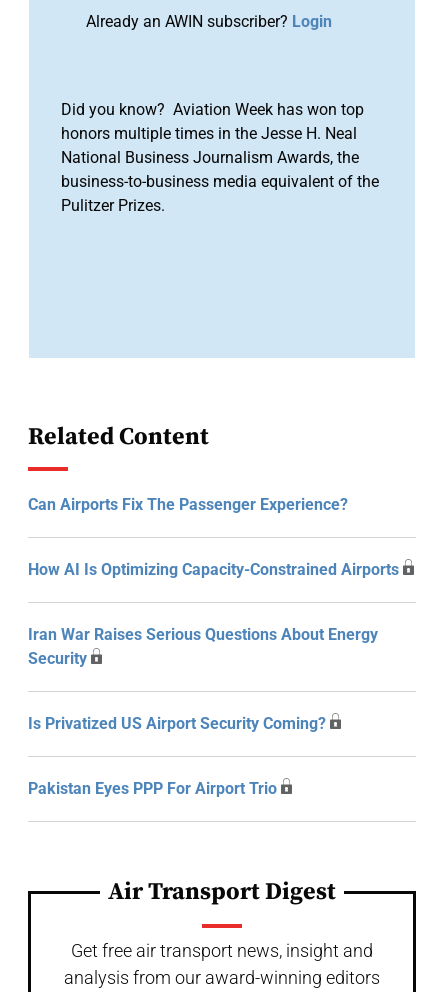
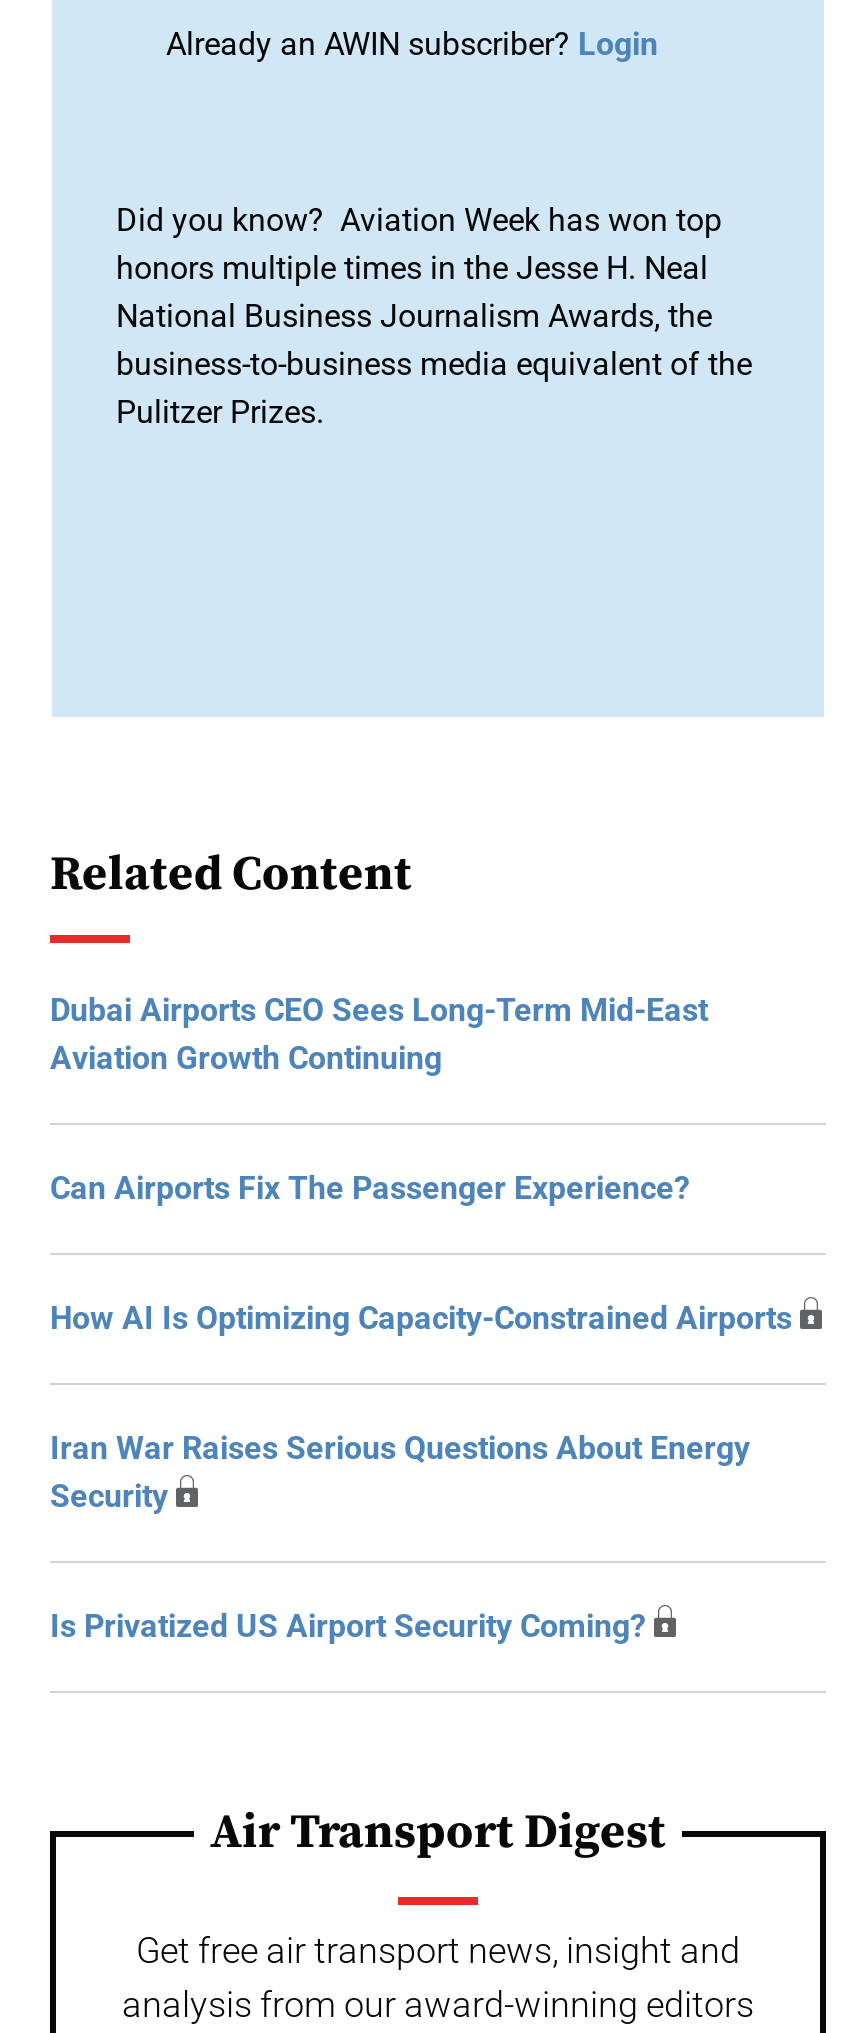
+ Dubai Airports CEO Sees Long-Term Mid-East
+ Aviation Growth Continuing

moved down: Can Airports Fix The Passenger Experience? | How AI Is Optimizing Capacity-Constrained Airports | Iran War Raises Serious Questions About Energy | Security | Is Privatized US Airport Security Coming?

- Pakistan Eyes PPP For Airport Trio
